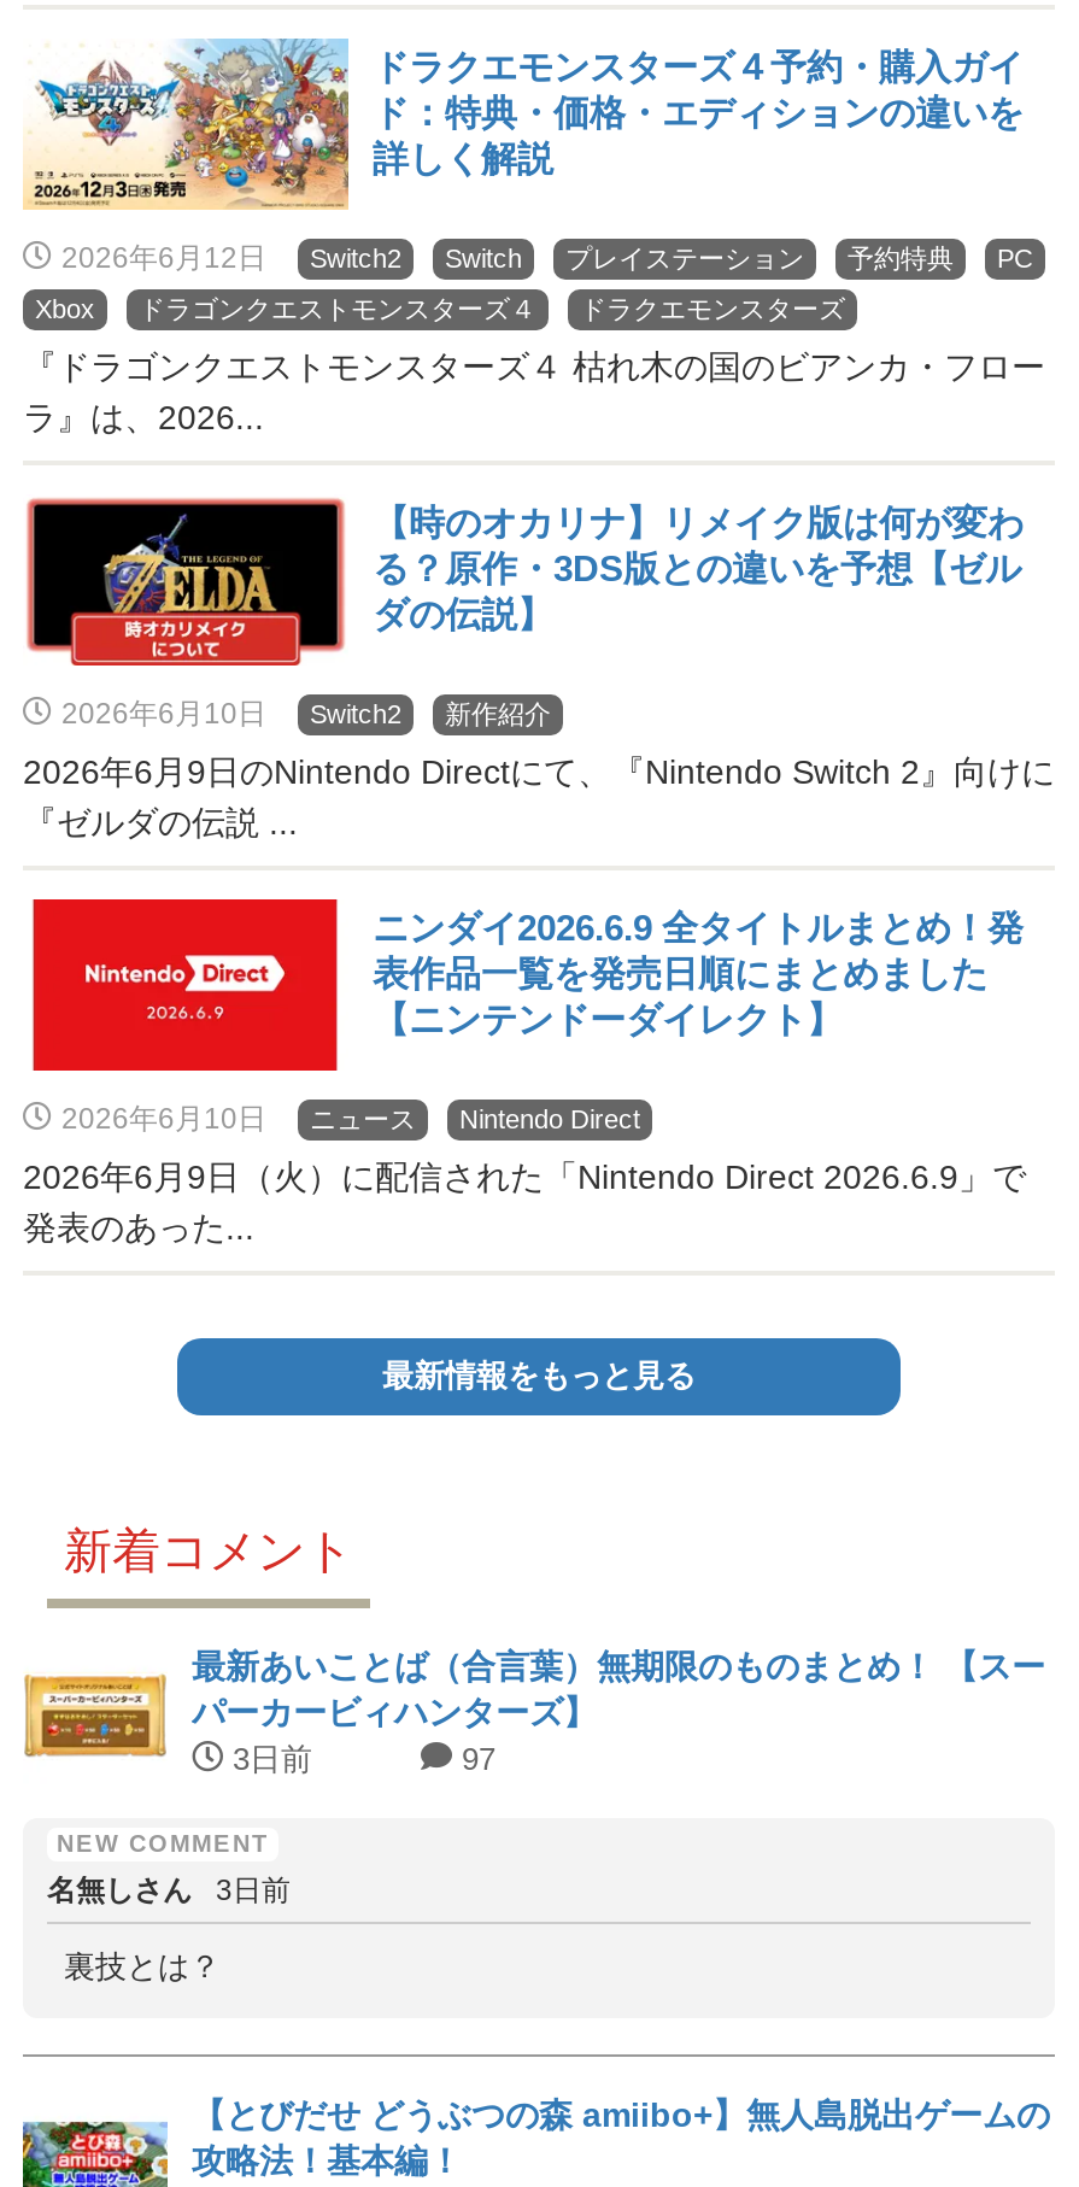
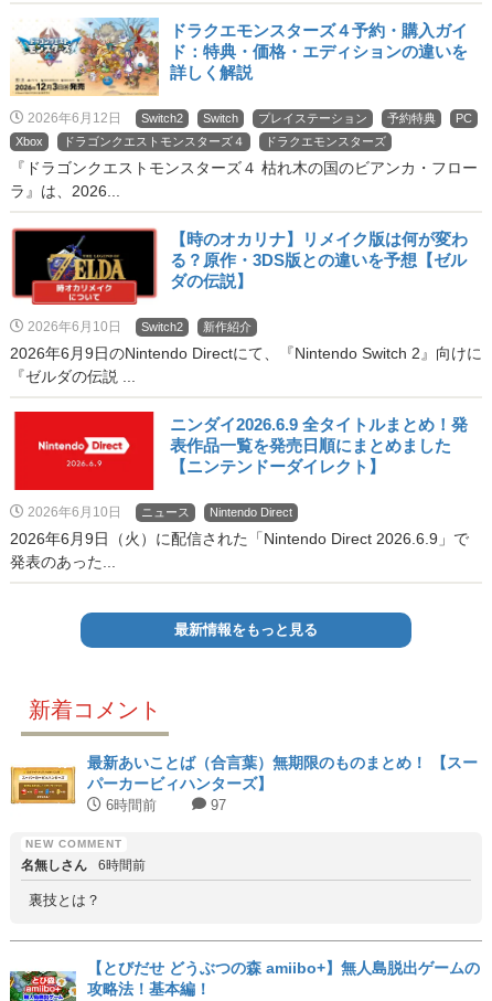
- 3日前
+ 6時間前

- 名無しさん 3日前
+ 名無しさん 6時間前
